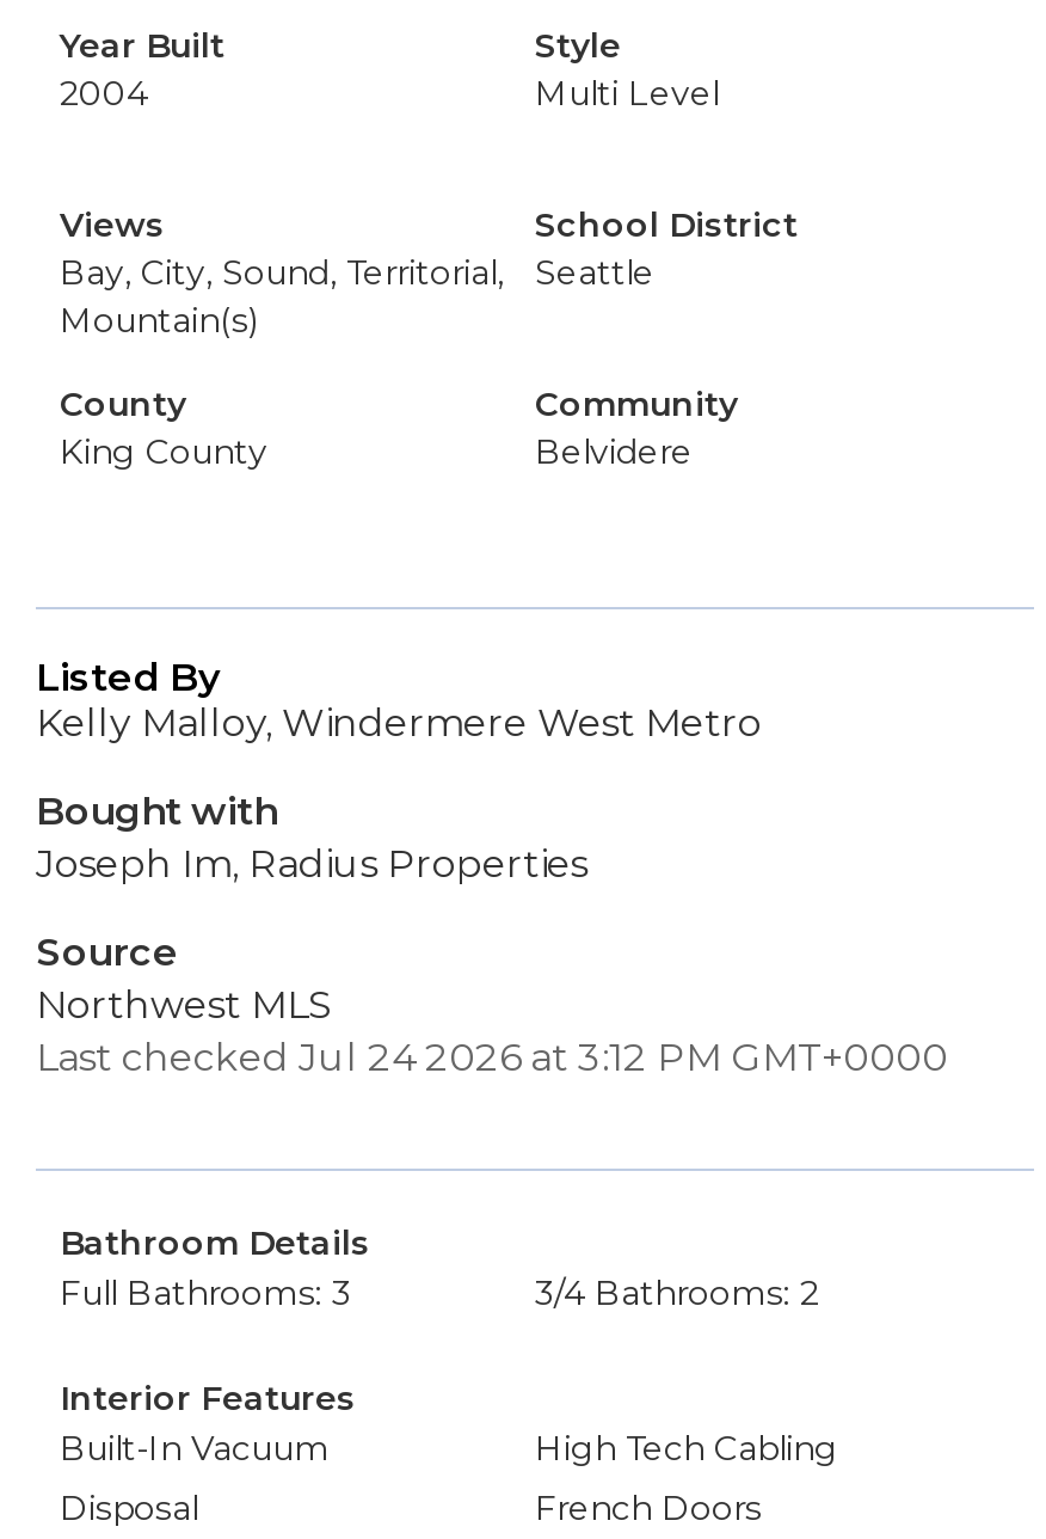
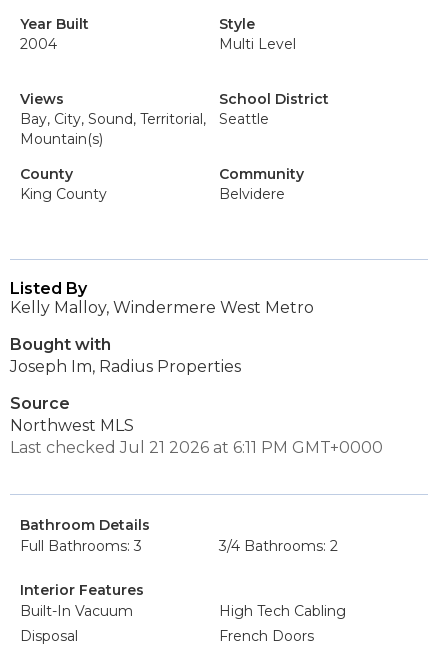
- Last checked Jul 24 2026 at 3:12 PM GMT+0000
+ Last checked Jul 21 2026 at 6:11 PM GMT+0000
